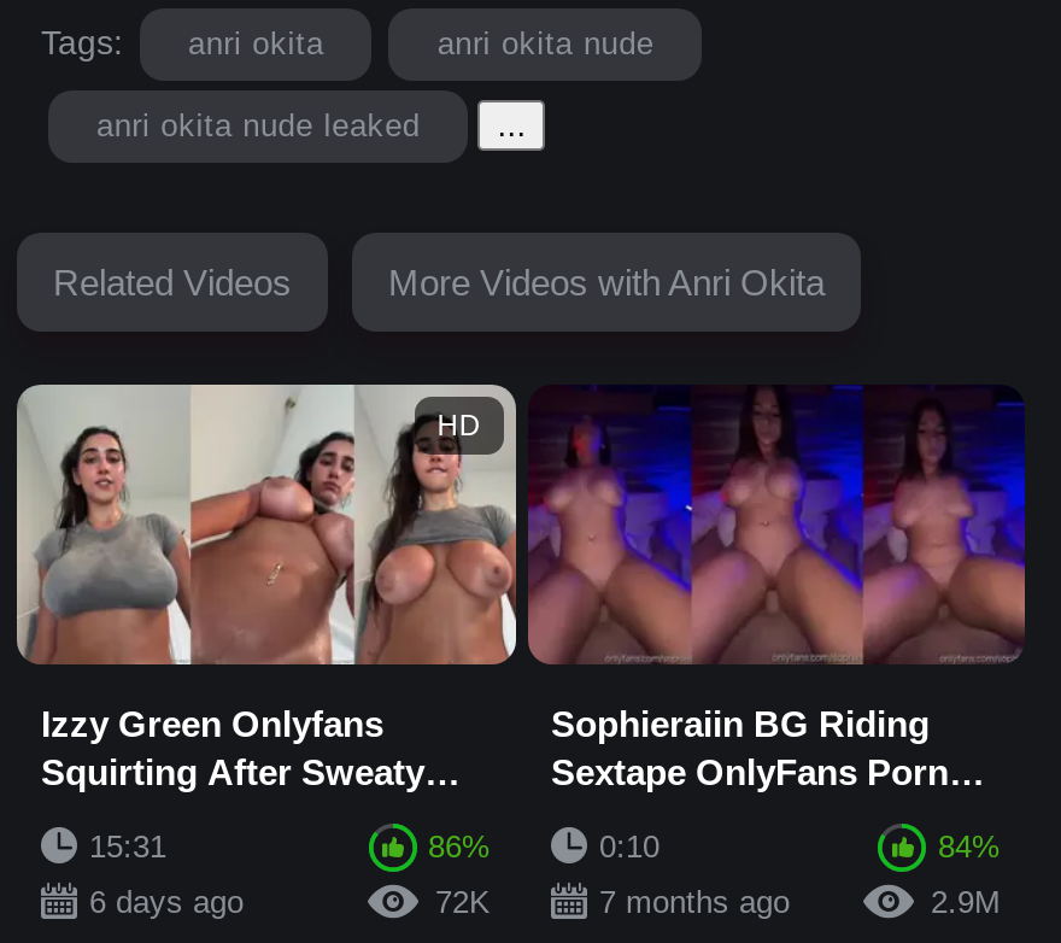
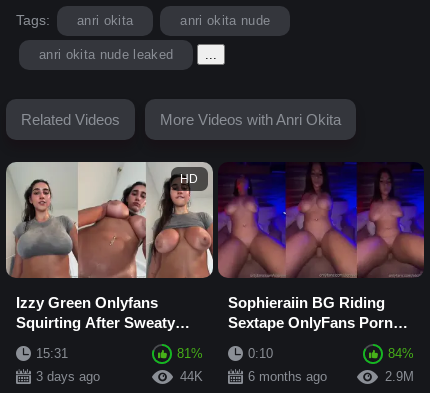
- 86%
+ 81%

- 6 days ago
- 72K
+ 3 days ago
+ 44K

- 7 months ago
+ 6 months ago
